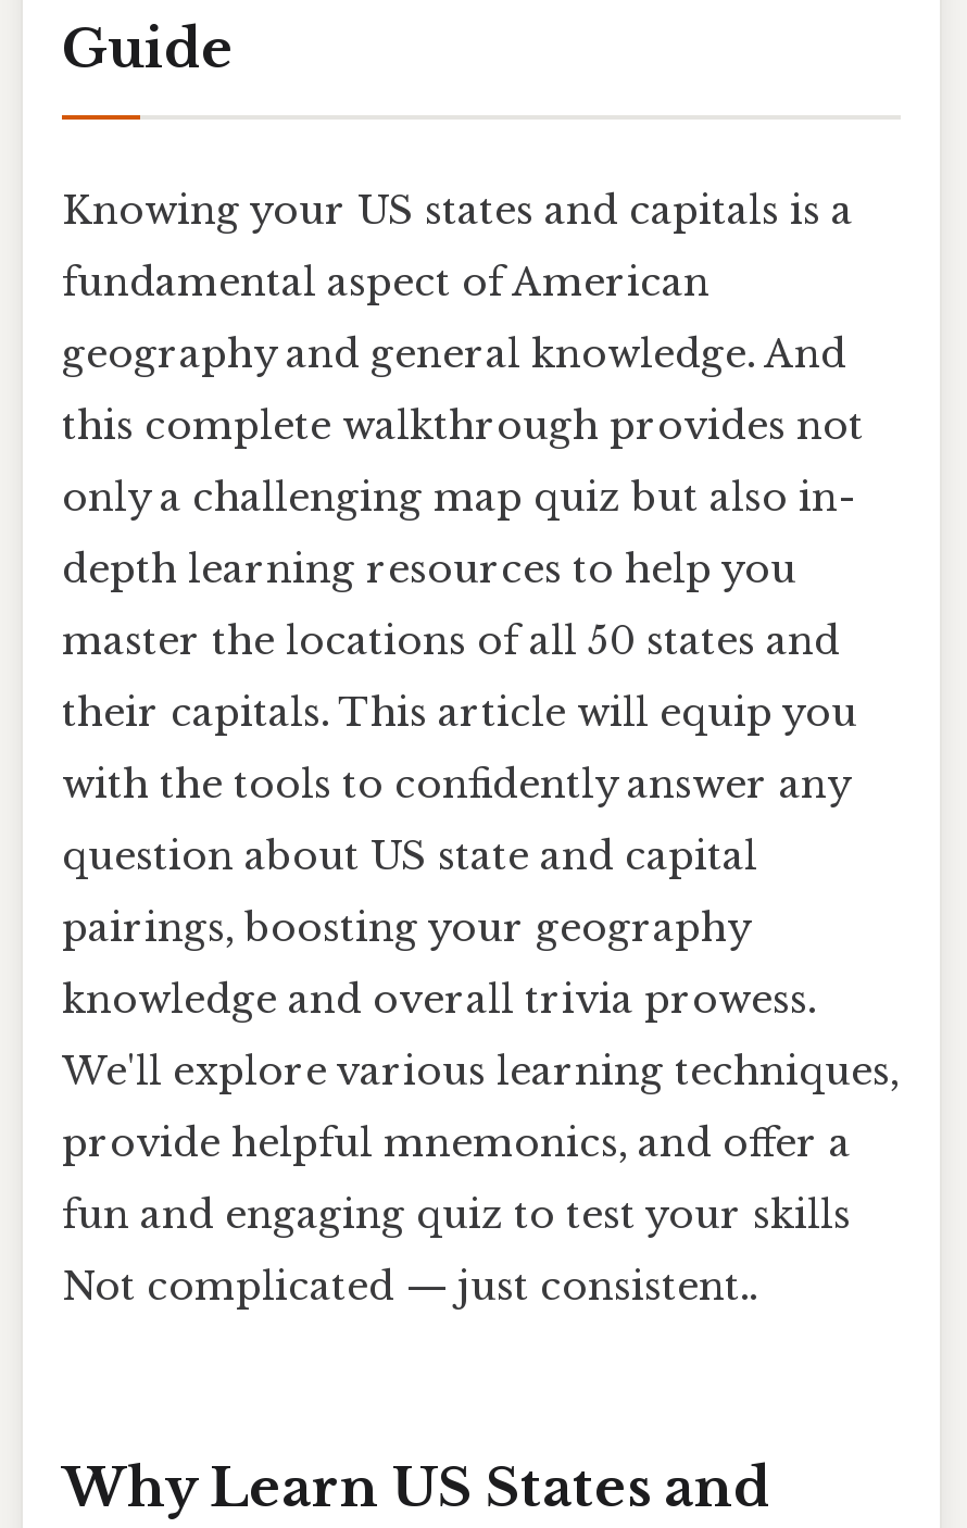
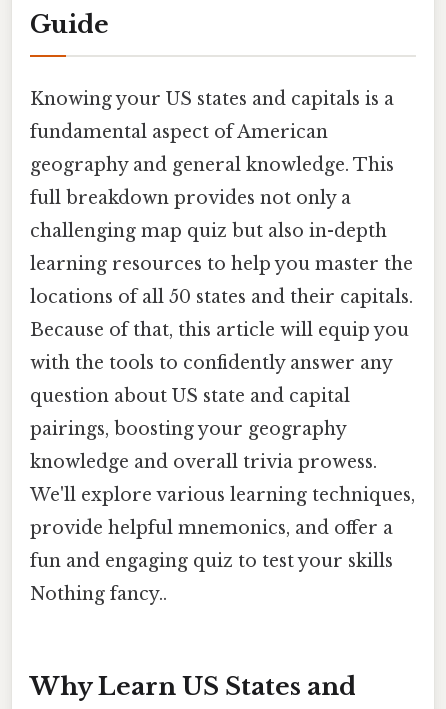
- geography and general knowledge. And
+ geography and general knowledge. This

- this complete walkthrough provides not
+ full breakdown provides not only a

- only a challenging map quiz but also in-
+ challenging map quiz but also in-depth

- depth learning resources to help you
+ learning resources to help you master the

- master the locations of all 50 states and
+ locations of all 50 states and their capitals.

- their capitals. This article will equip you
+ Because of that, this article will equip you

- Not complicated — just consistent..
+ Nothing fancy..
